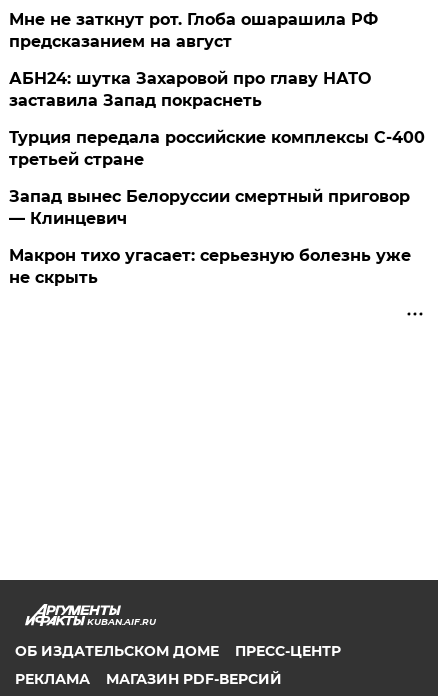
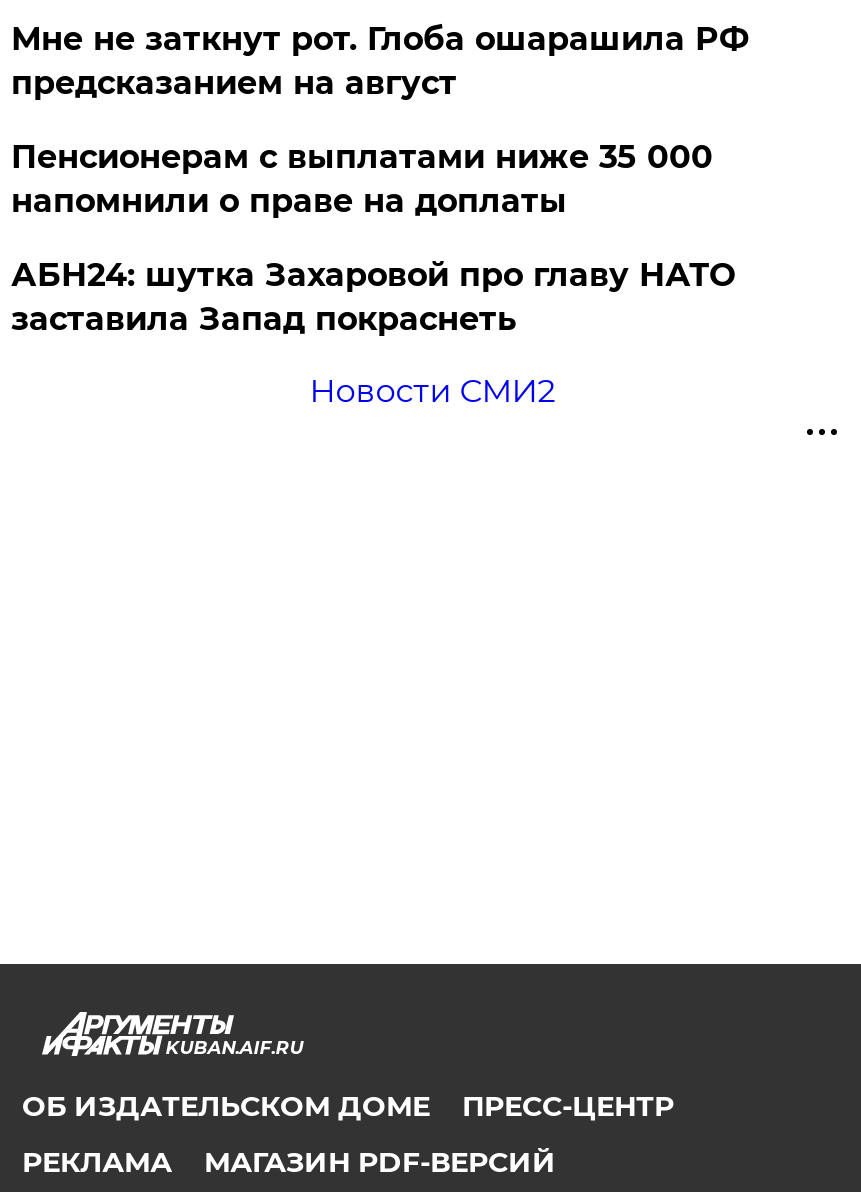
+ Пенсионерам с выплатами ниже 35 000
+ напомнили о праве на доплаты

moved down: АБН24: шутка Захаровой про главу НАТО | заставила Запад покраснеть

- Турция передала российские комплексы С-400
- третьей стране
- Запад вынес Белоруссии смертный приговор
- — Клинцевич
- Макрон тихо угасает: серьезную болезнь уже
- не скрыть
+ Новости СМИ2
